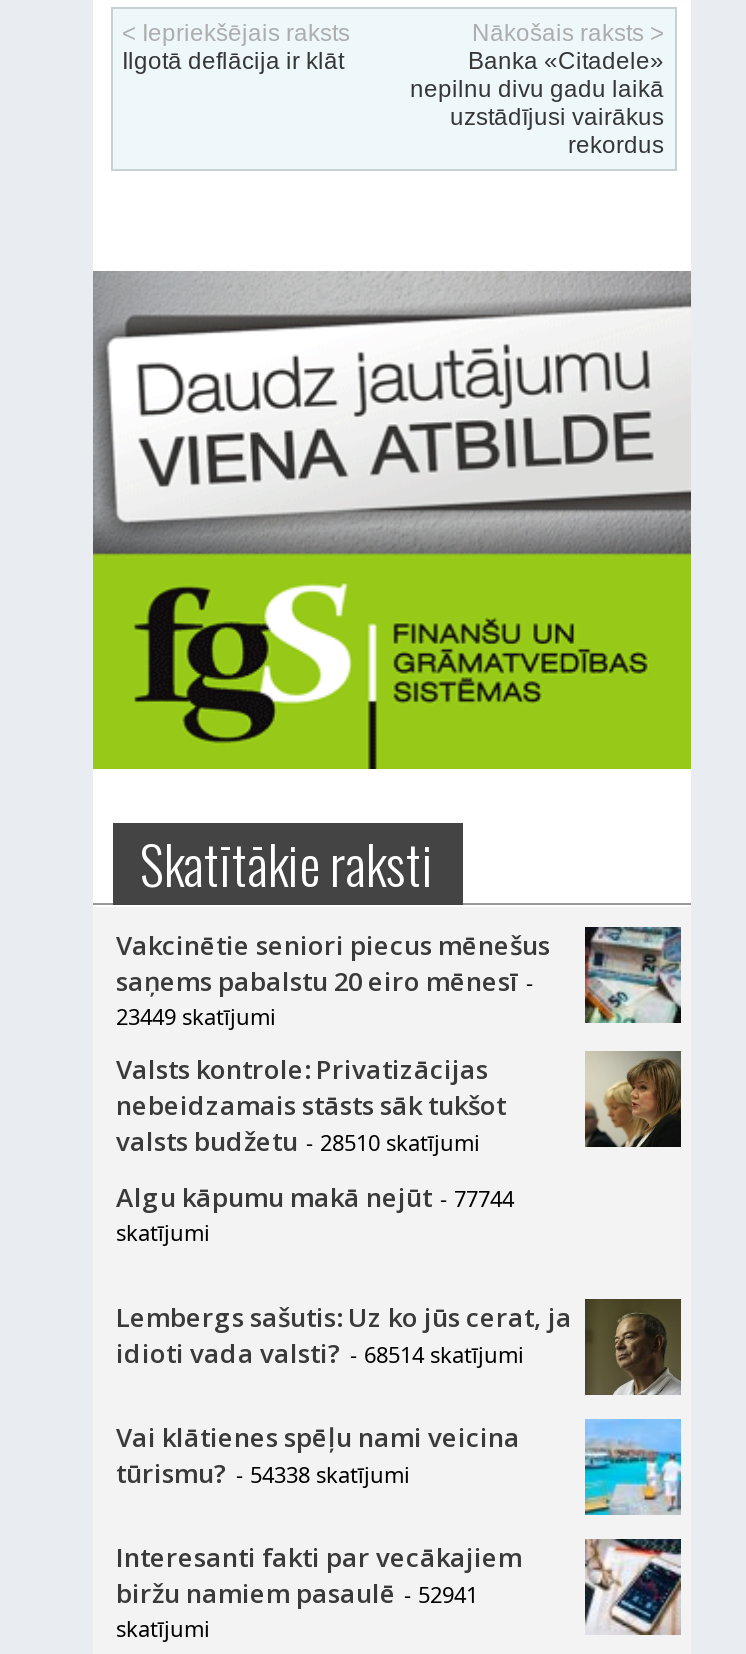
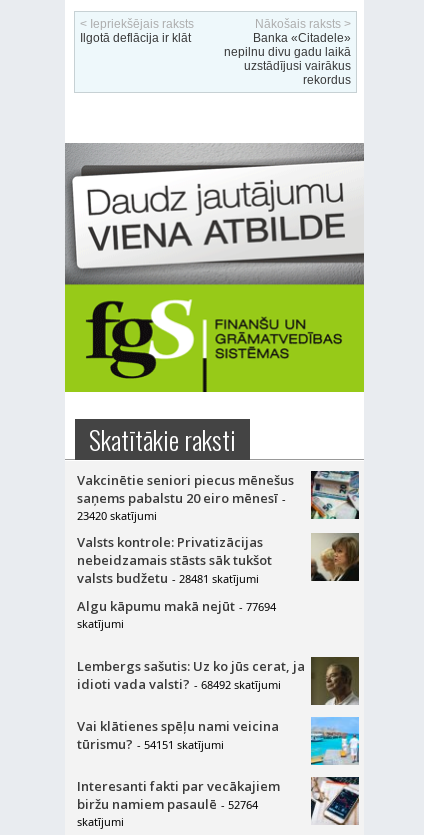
- 23449 skatījumi
+ 23420 skatījumi

- valsts budžetu - 28510 skatījumi
+ valsts budžetu - 28481 skatījumi

- Algu kāpumu makā nejūt - 77744
+ Algu kāpumu makā nejūt - 77694

- idioti vada valsti? - 68514 skatījumi
+ idioti vada valsti? - 68492 skatījumi

- tūrismu? - 54338 skatījumi
+ tūrismu? - 54151 skatījumi

- biržu namiem pasaulē - 52941
+ biržu namiem pasaulē - 52764
